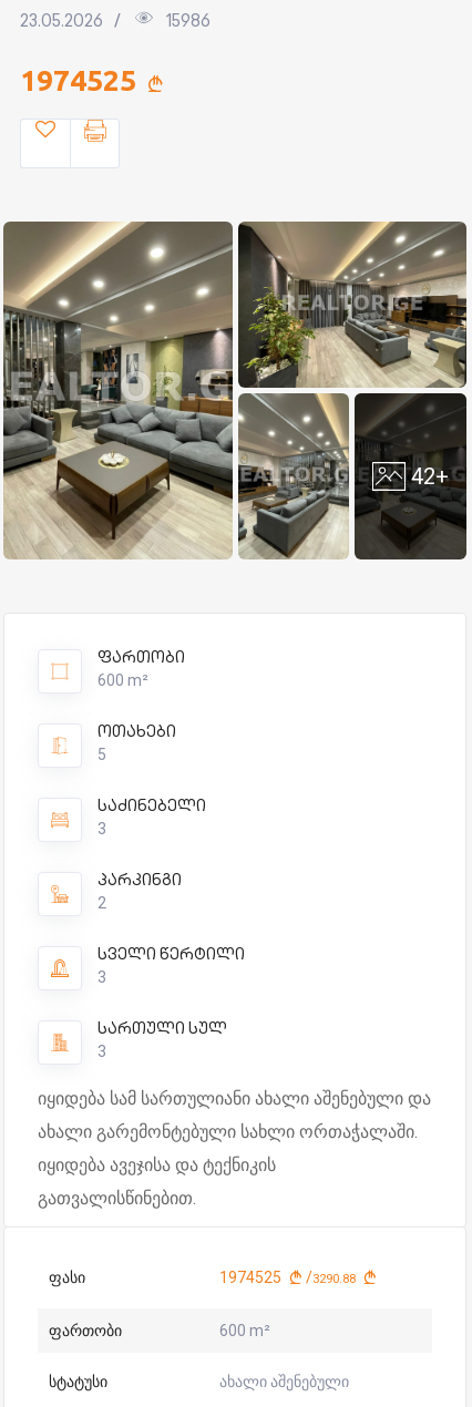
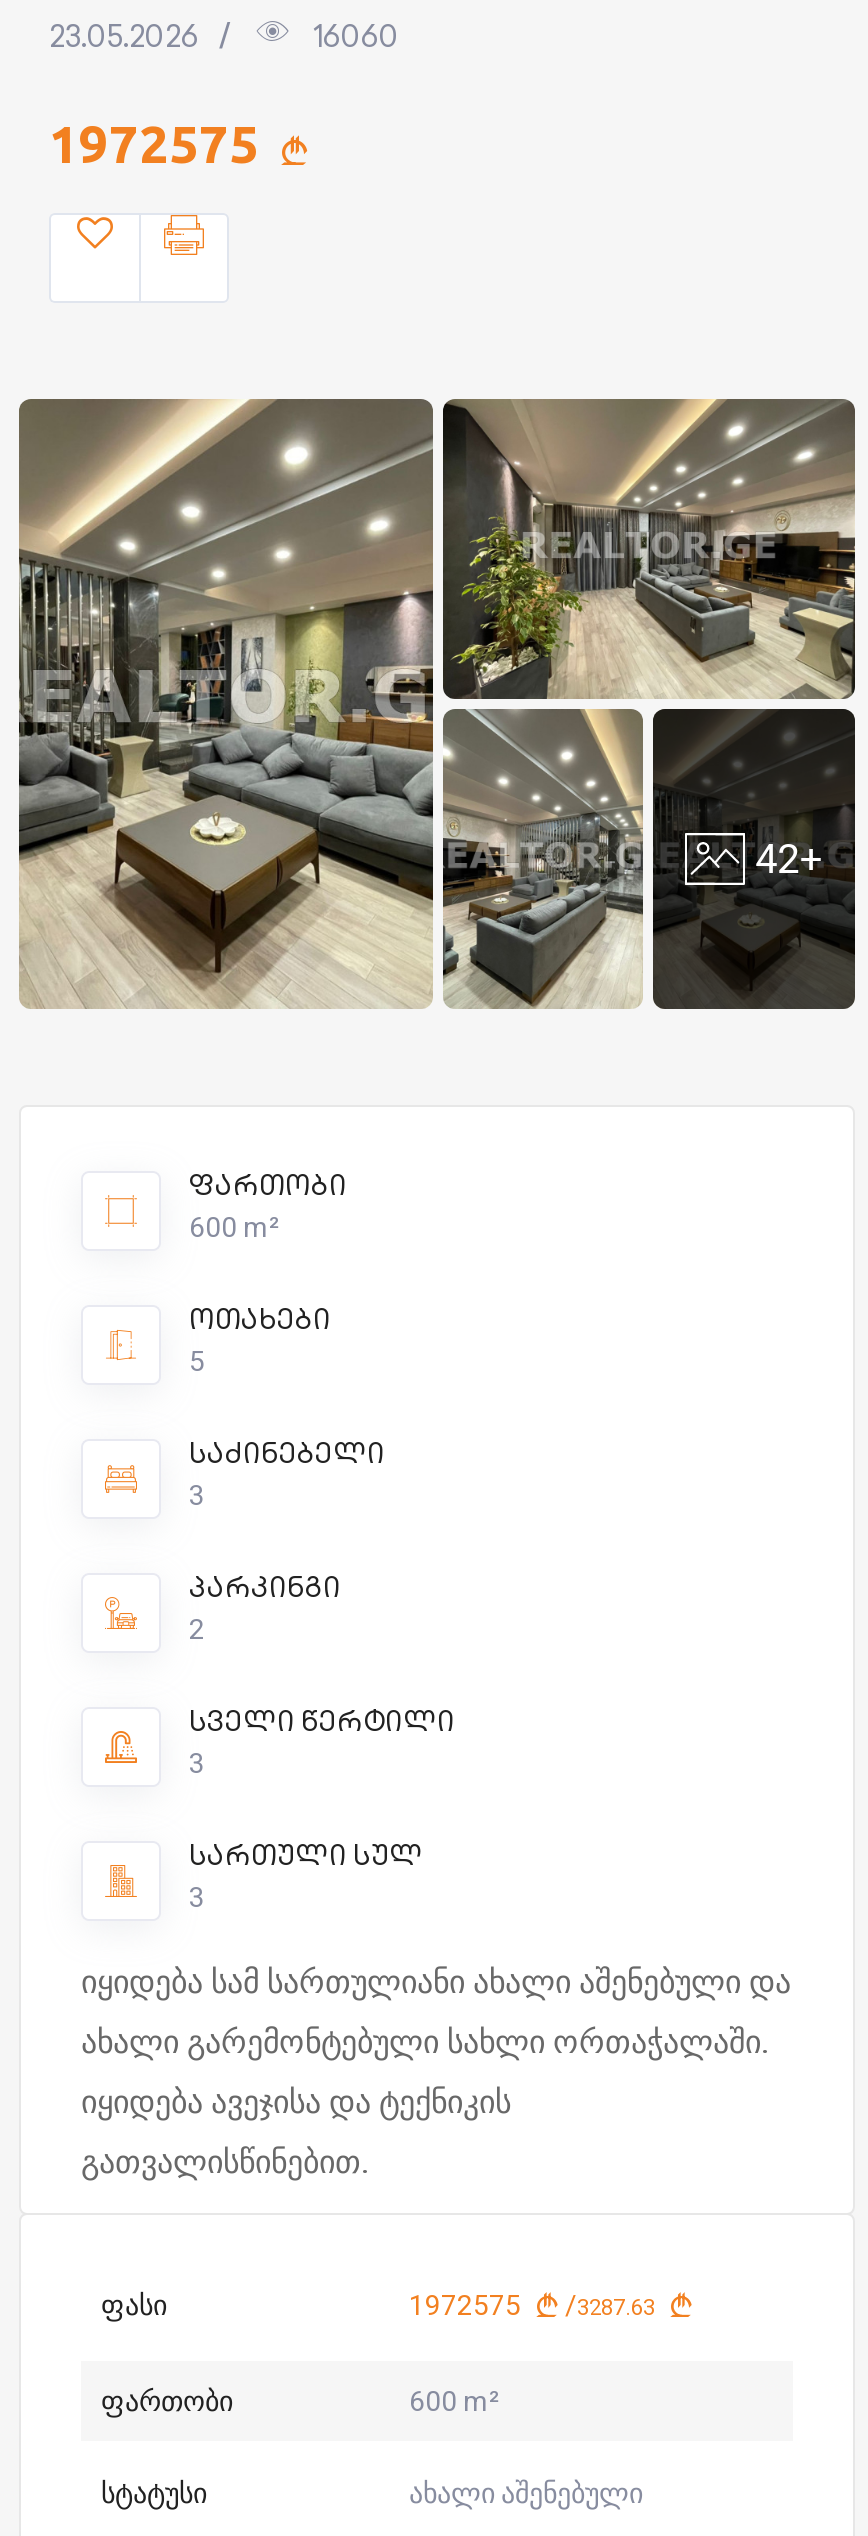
- 15986
+ 16060

- 1974525
+ 1972575

- 1974525
+ 1972575

- /3290.88
+ /3287.63
